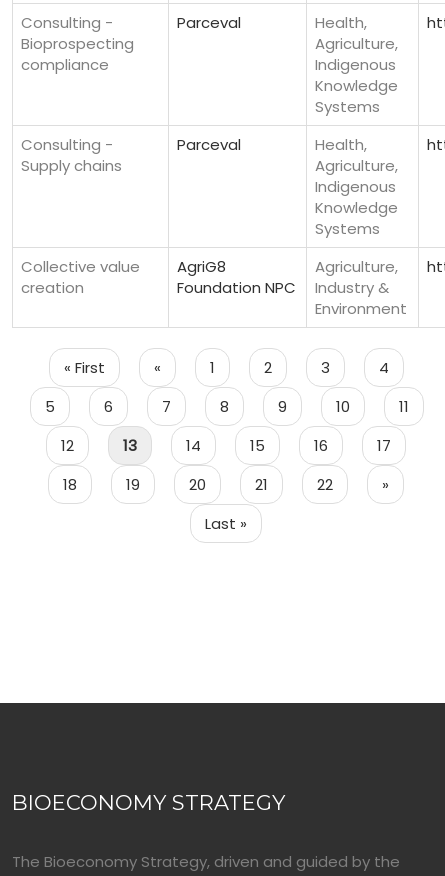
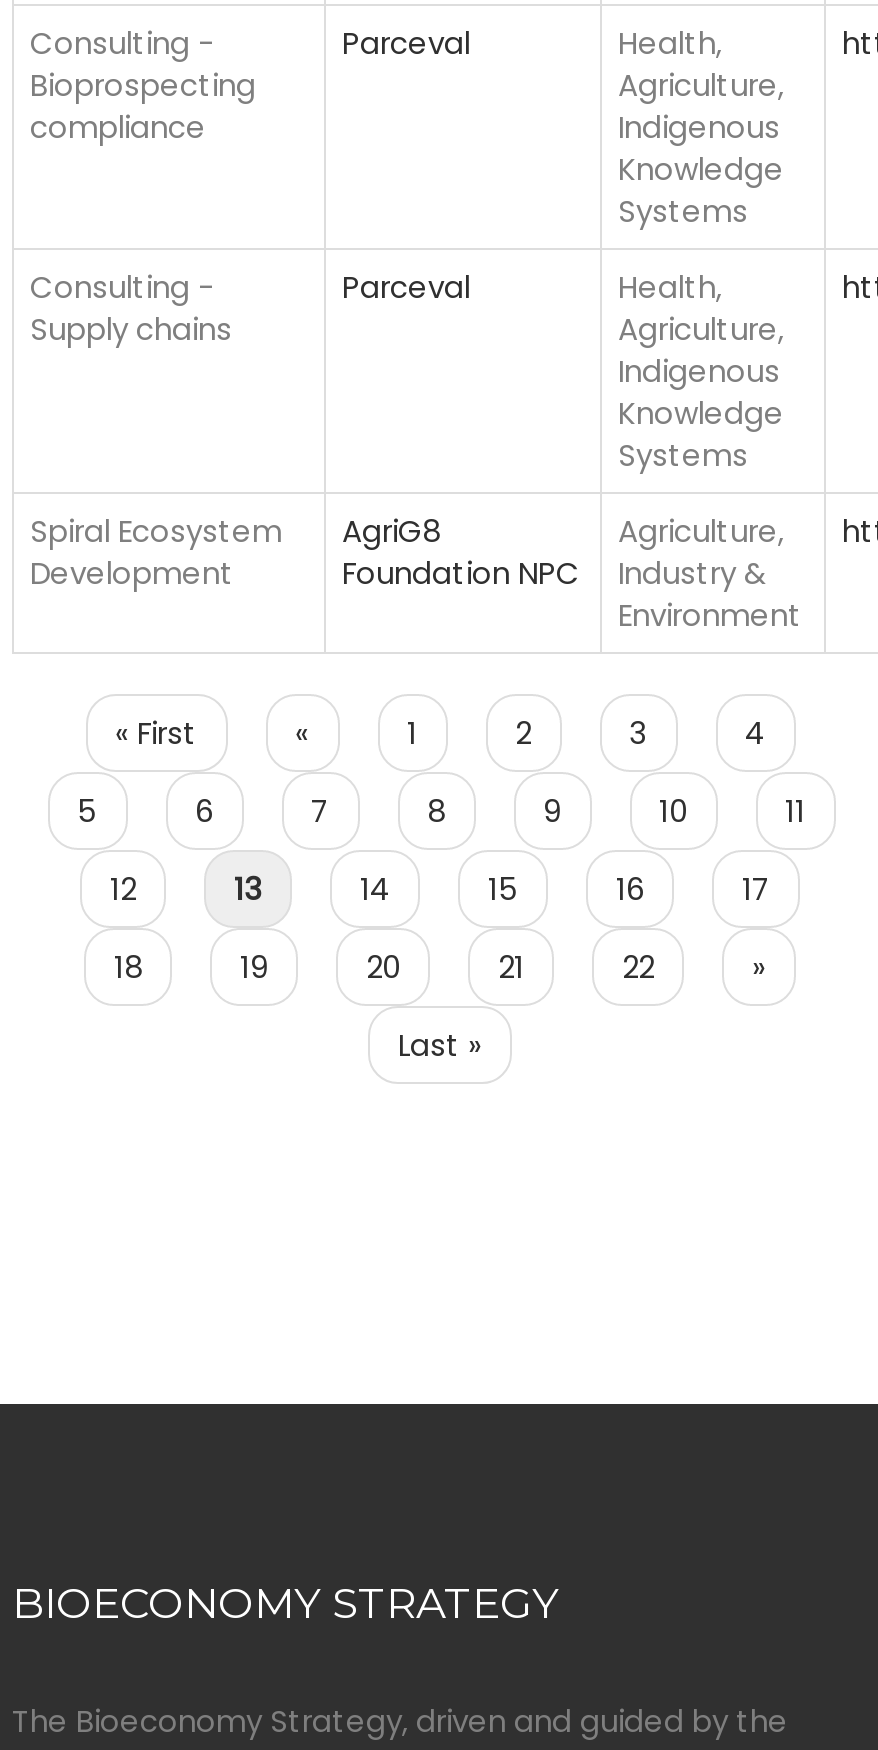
- Collective value
- creation
+ Spiral Ecosystem
+ Development
